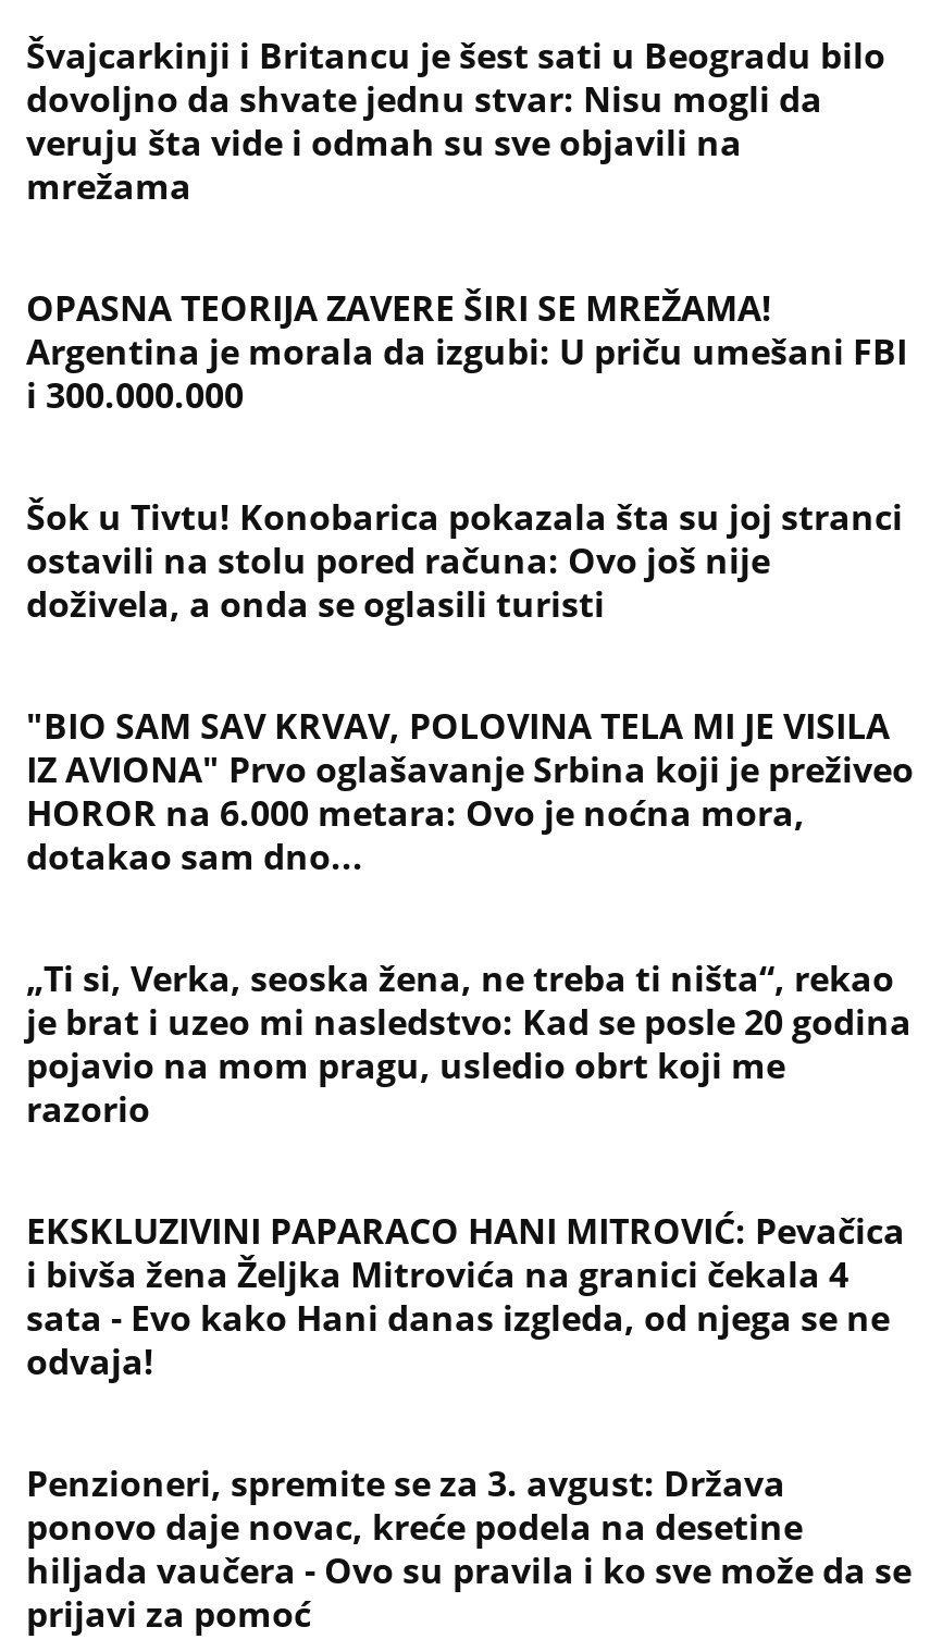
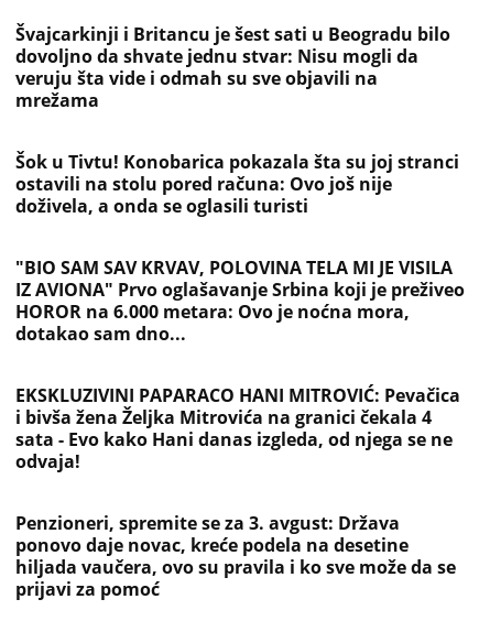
- OPASNA TEORIJA ZAVERE ŠIRI SE MREŽAMA!
- Argentina je morala da izgubi: U priču umešani FBI
- i 300.000.000

- „Ti si, Verka, seoska žena, ne treba ti ništa“, rekao
- je brat i uzeo mi nasledstvo: Kad se posle 20 godina
- pojavio na mom pragu, usledio obrt koji me
- razorio

- hiljada vaučera - Ovo su pravila i ko sve može da se
+ hiljada vaučera, ovo su pravila i ko sve može da se
